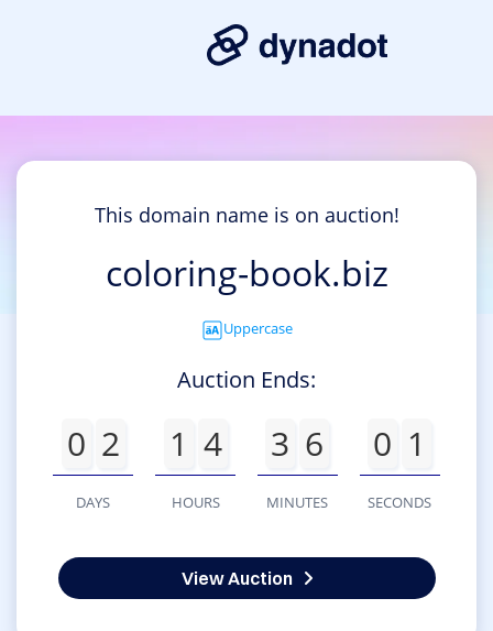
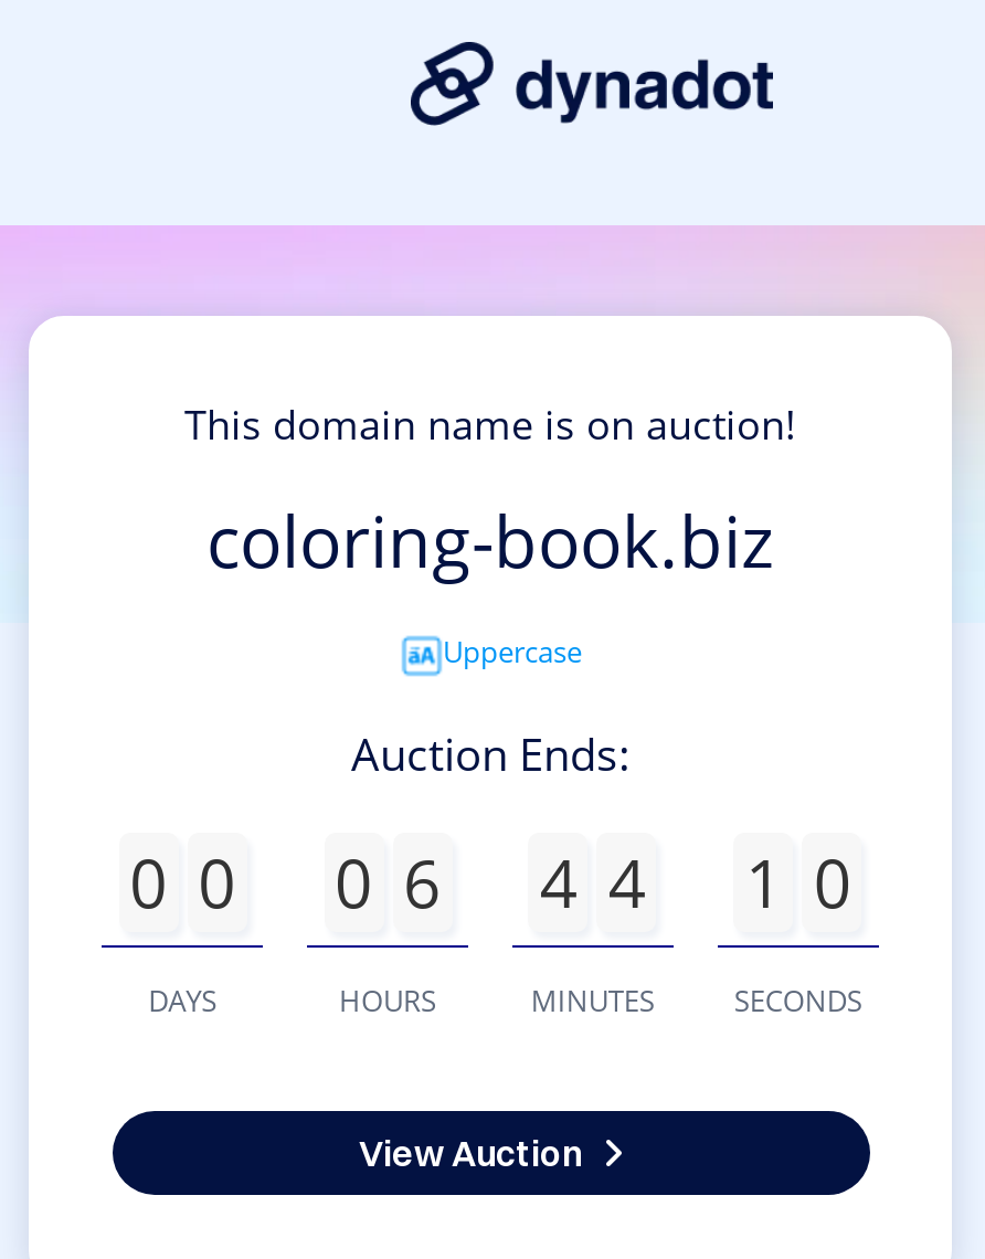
- 0 2
+ 0 0

- 1 4
+ 0 6

- 3 6
+ 4 4

- 0 1
+ 1 0
